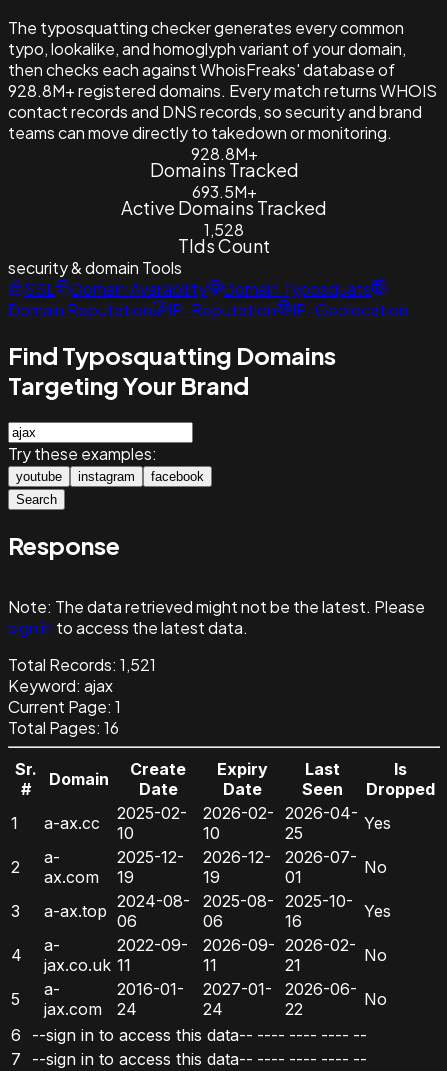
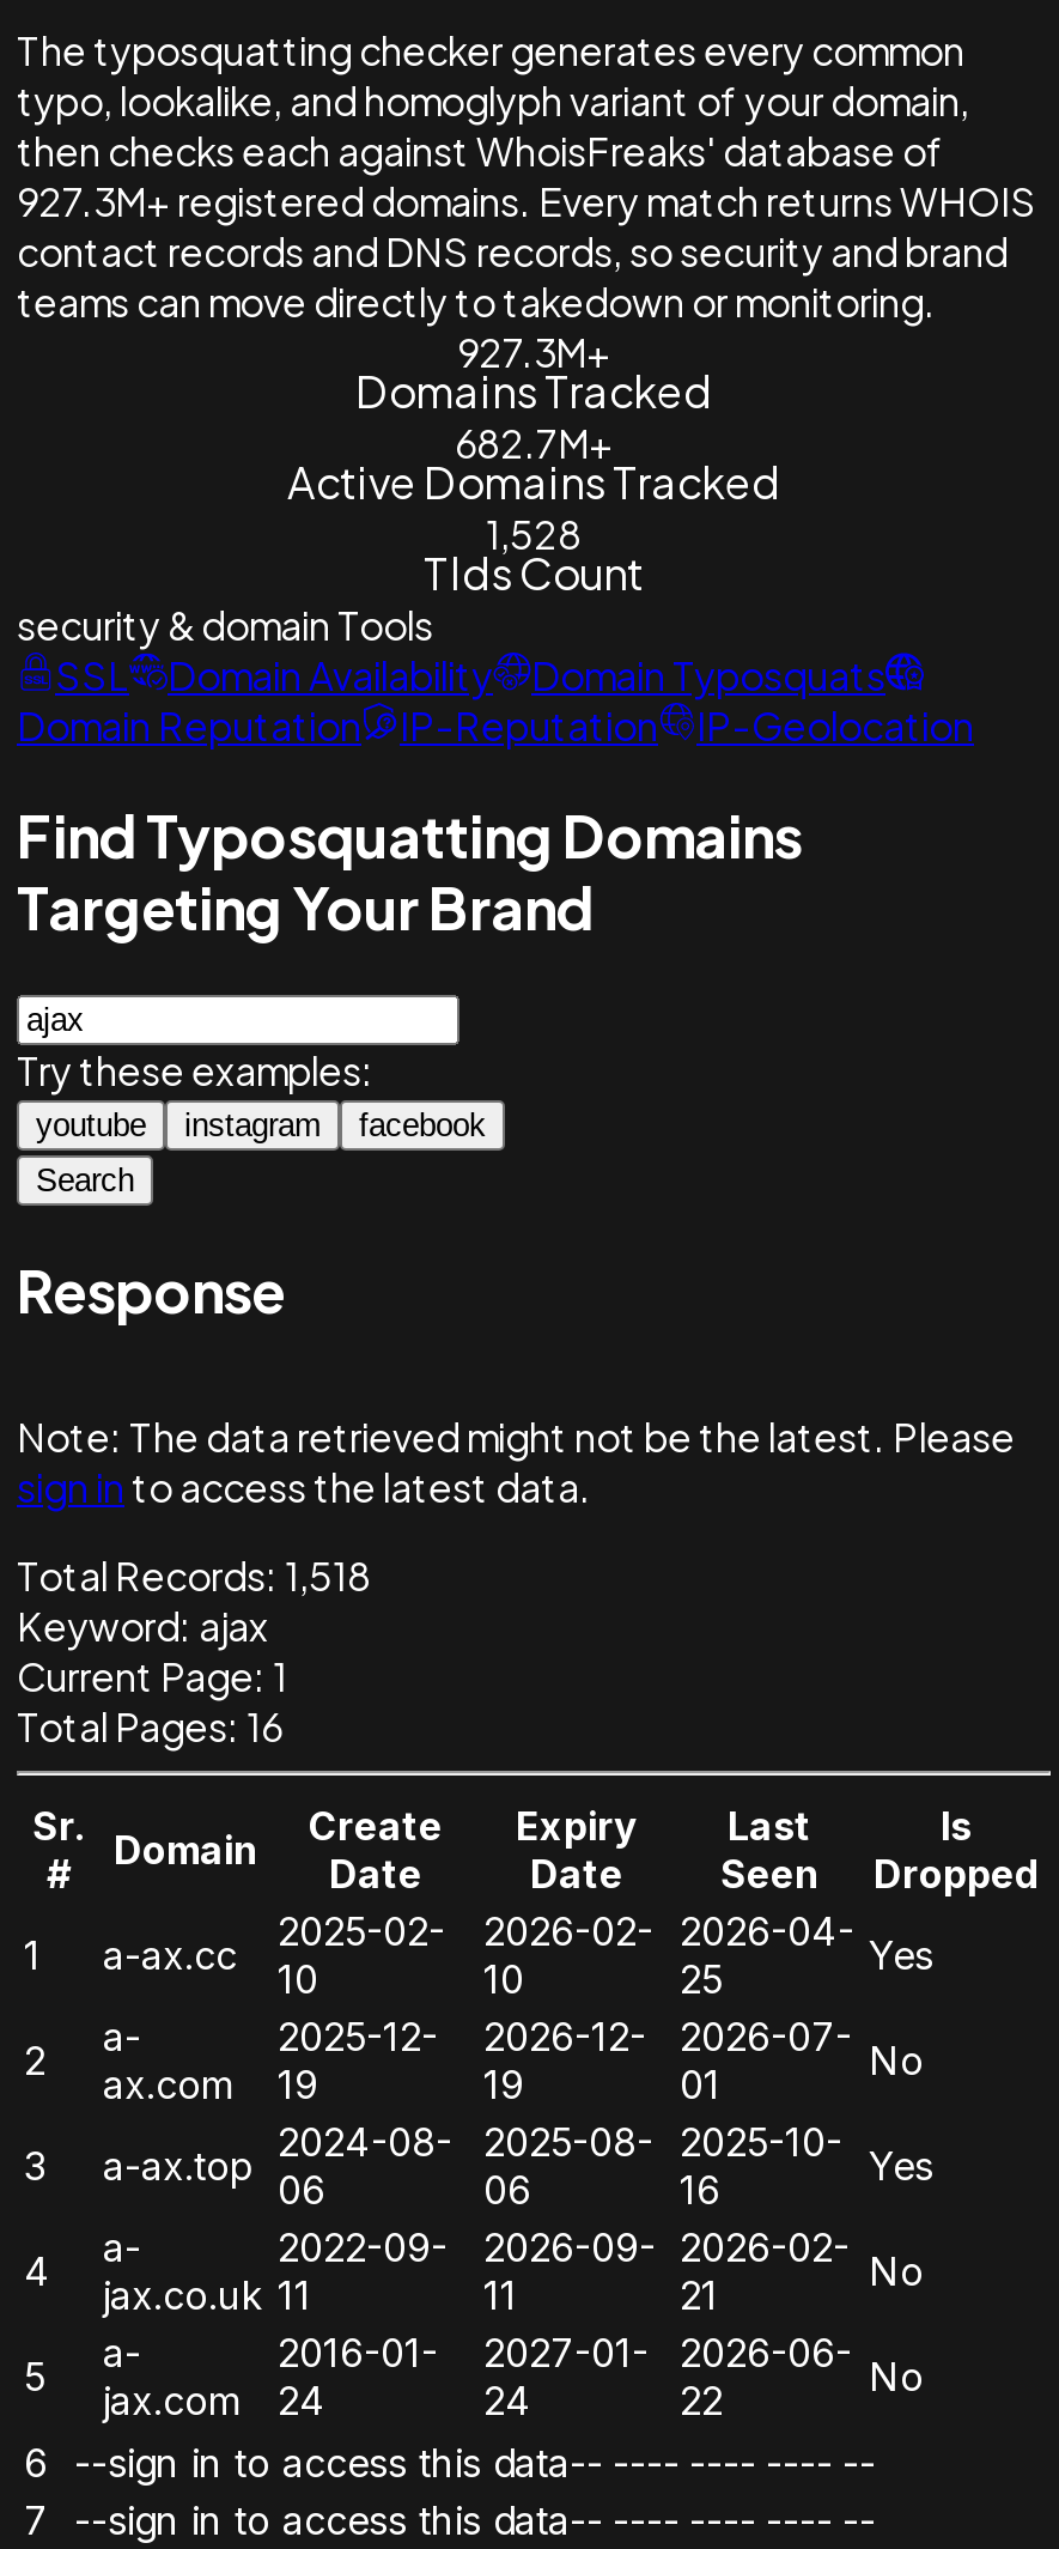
- 928.8M+ registered domains. Every match returns WHOIS
+ 927.3M+ registered domains. Every match returns WHOIS

- 928.8M+
+ 927.3M+

- 693.5M+
+ 682.7M+

- Total Records: 1,521
+ Total Records: 1,518
